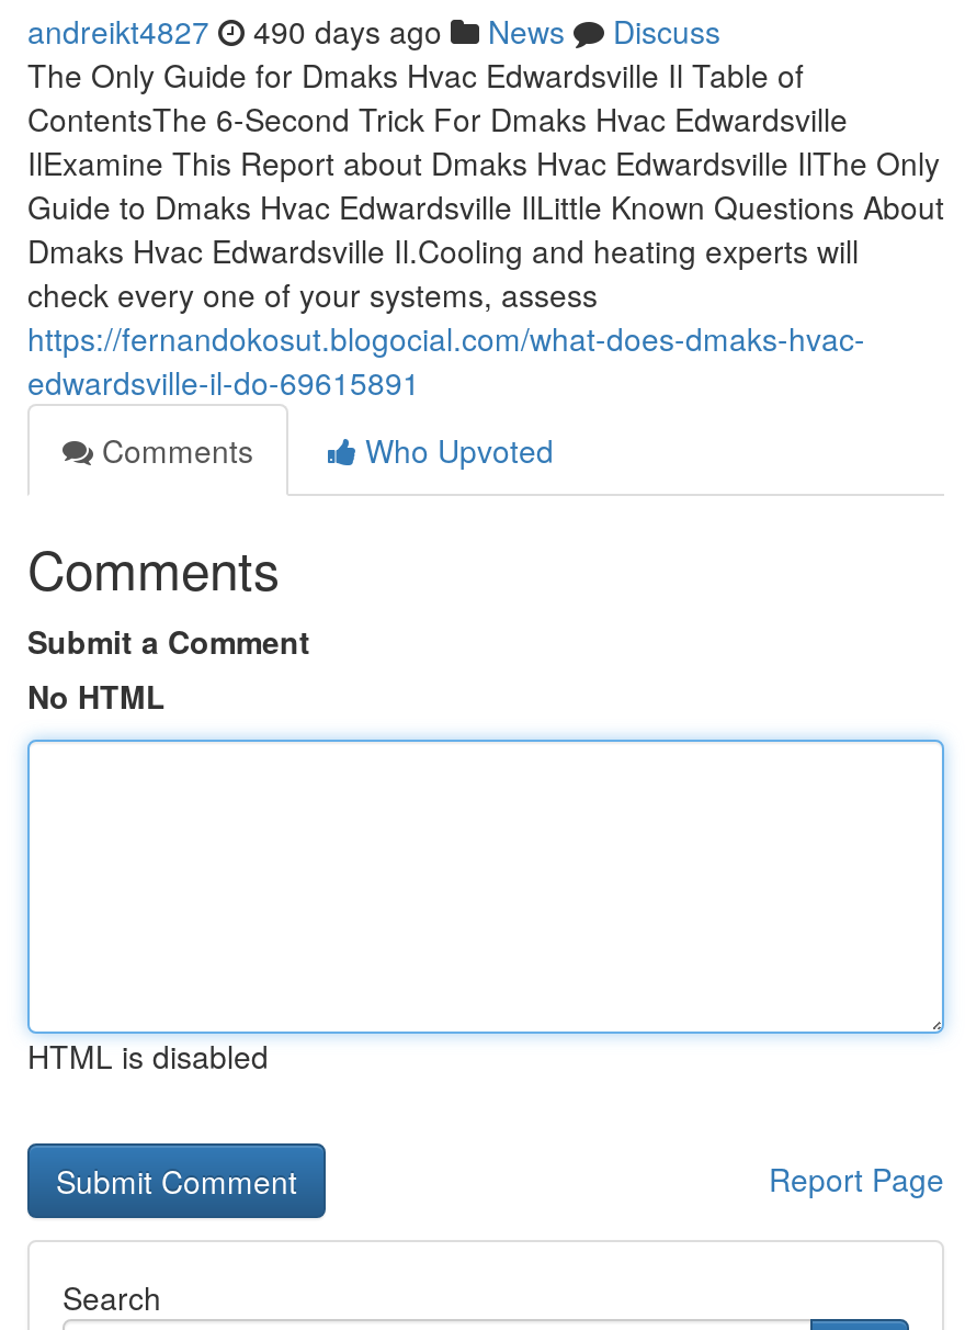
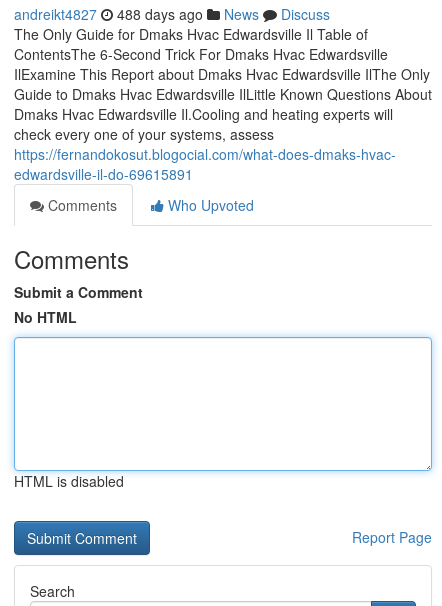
- andreikt4827 490 days ago News Discuss
+ andreikt4827 488 days ago News Discuss
